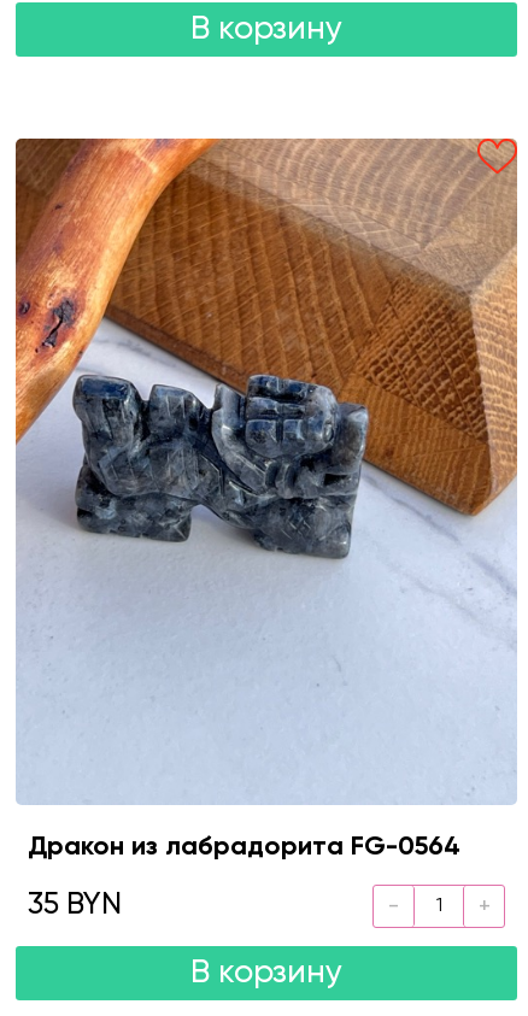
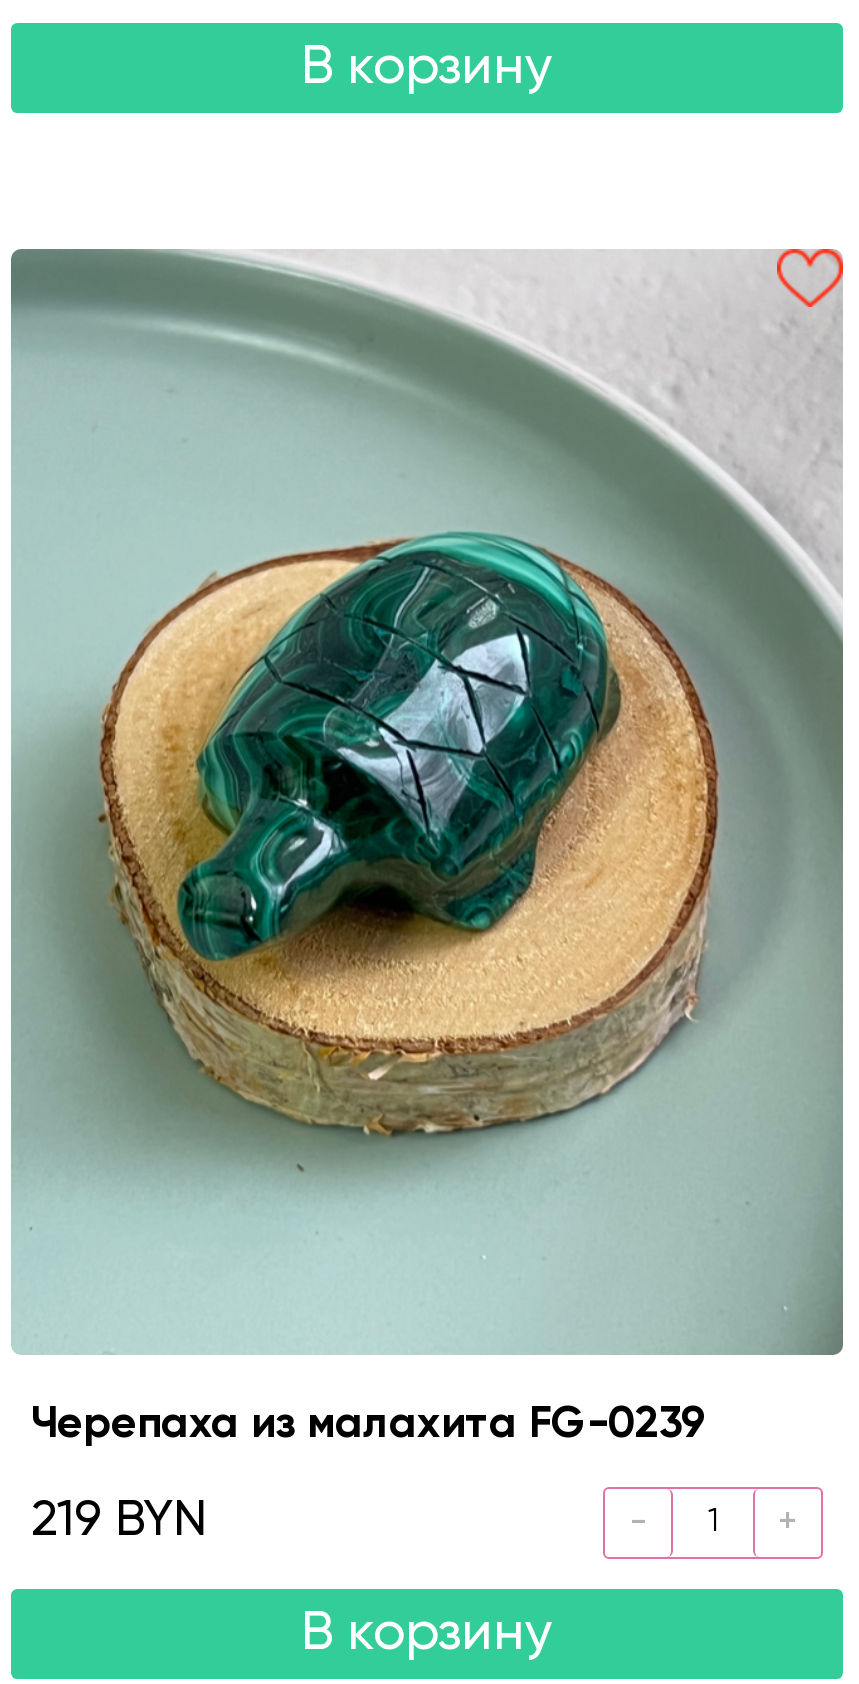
- [image]
- Дракон из лабрадорита FG-0564
+ [image]
+ Черепаха из малахита FG-0239

- 35 BYN
+ 219 BYN
